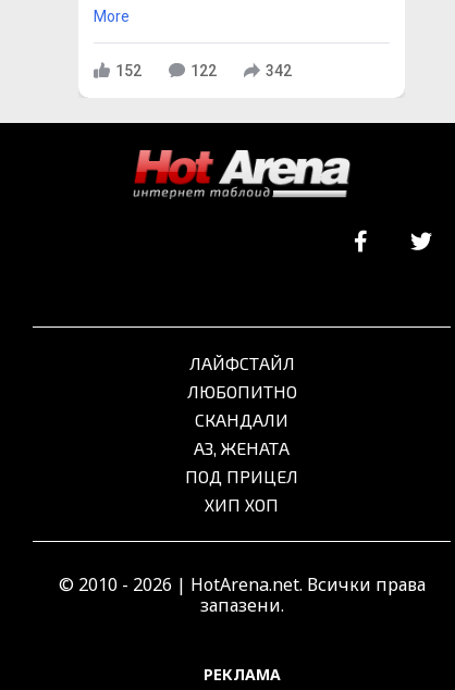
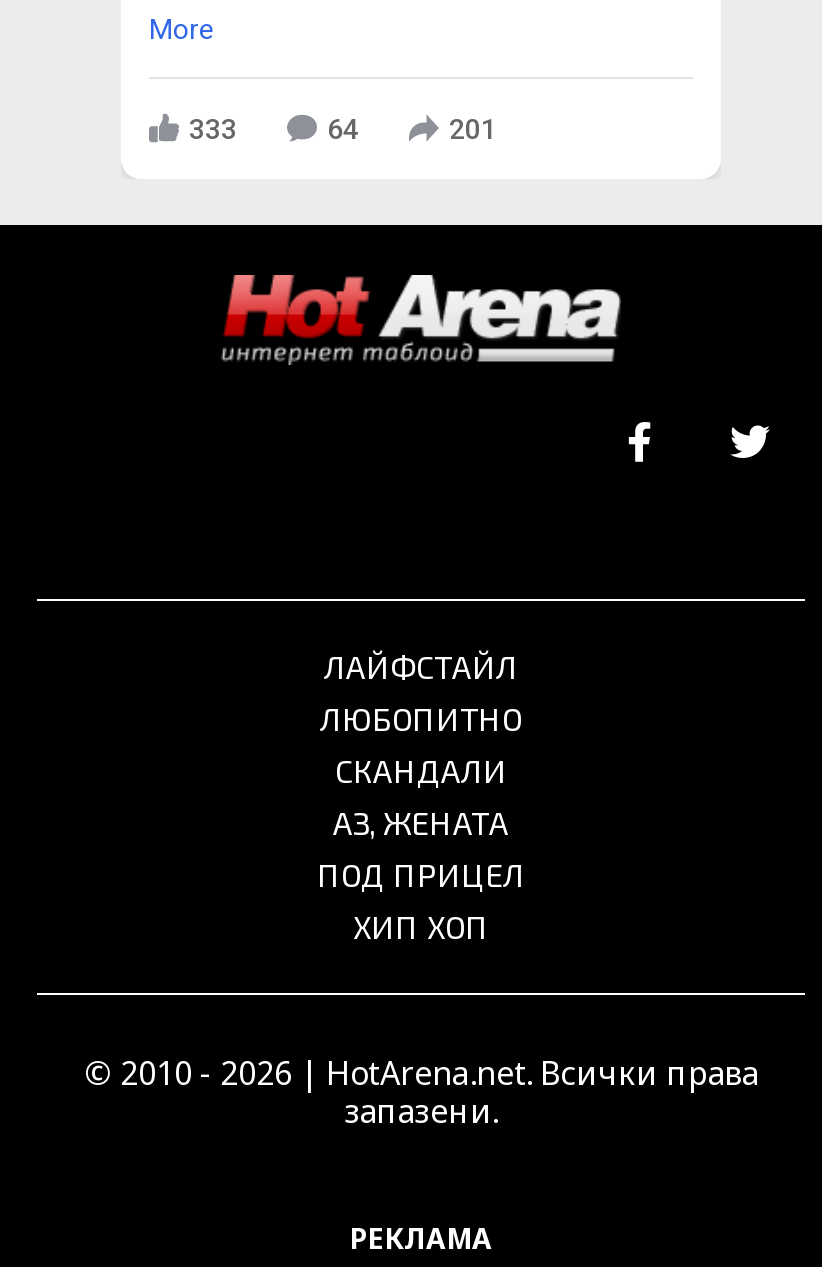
- 152
+ 333

- 122
+ 64

- 342
+ 201
